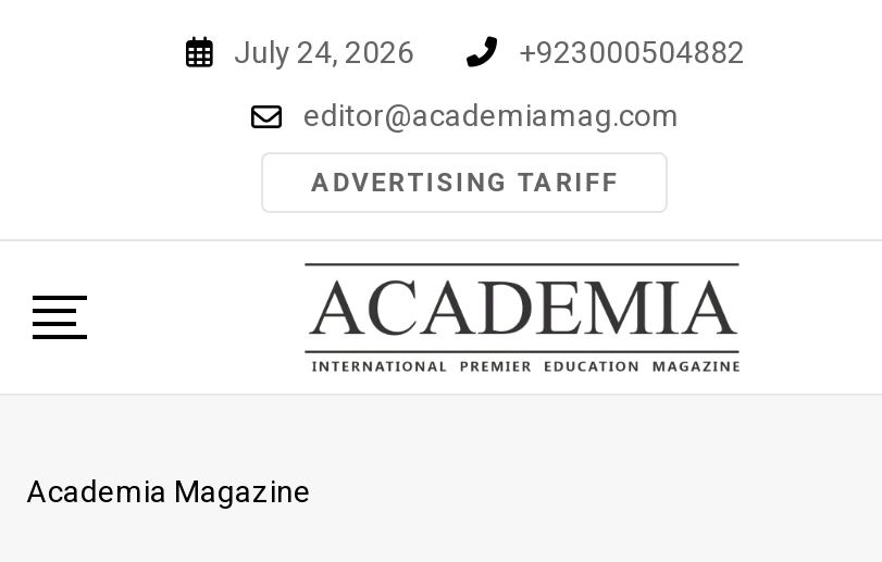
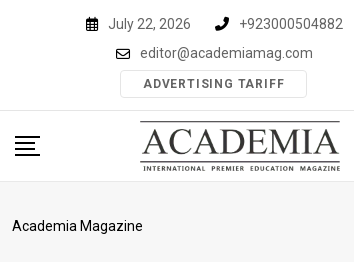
- July 24, 2026
+ July 22, 2026
